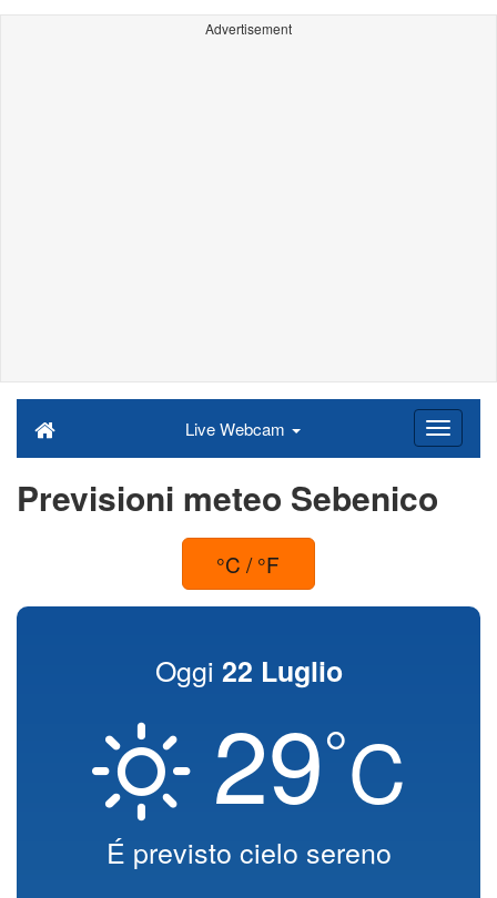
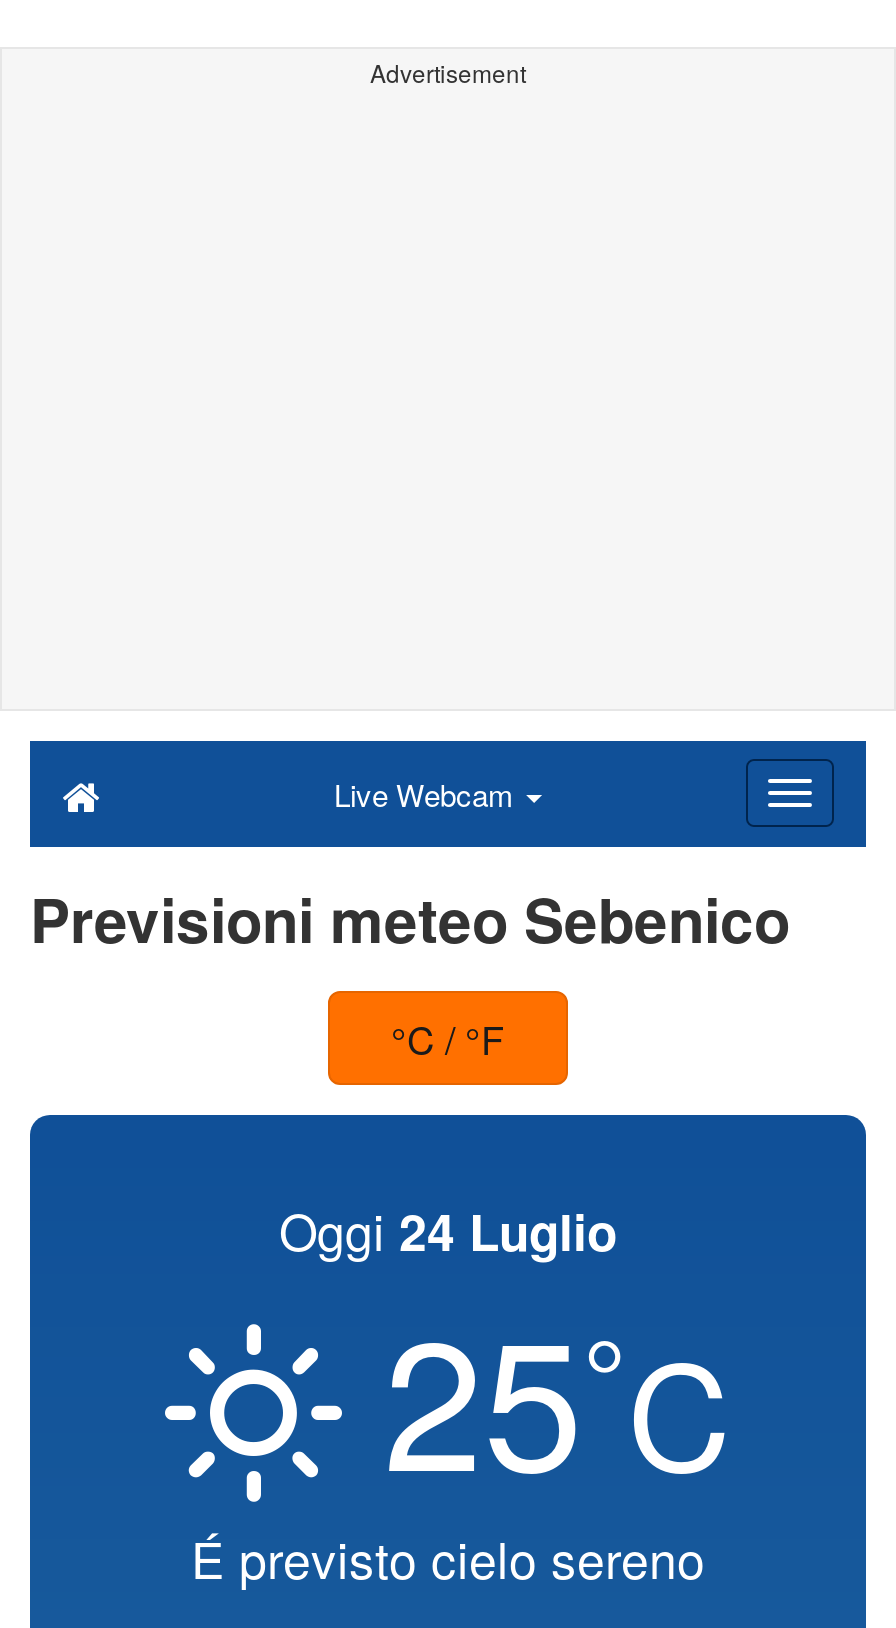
- Oggi 22 Luglio
+ Oggi 24 Luglio

- 29°C
+ 25°C
